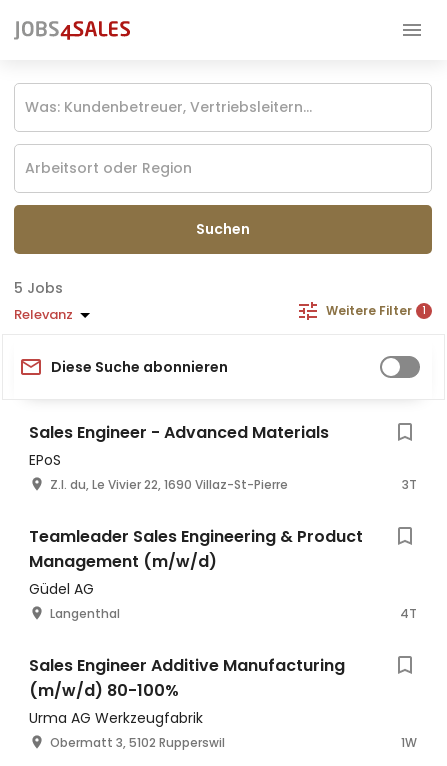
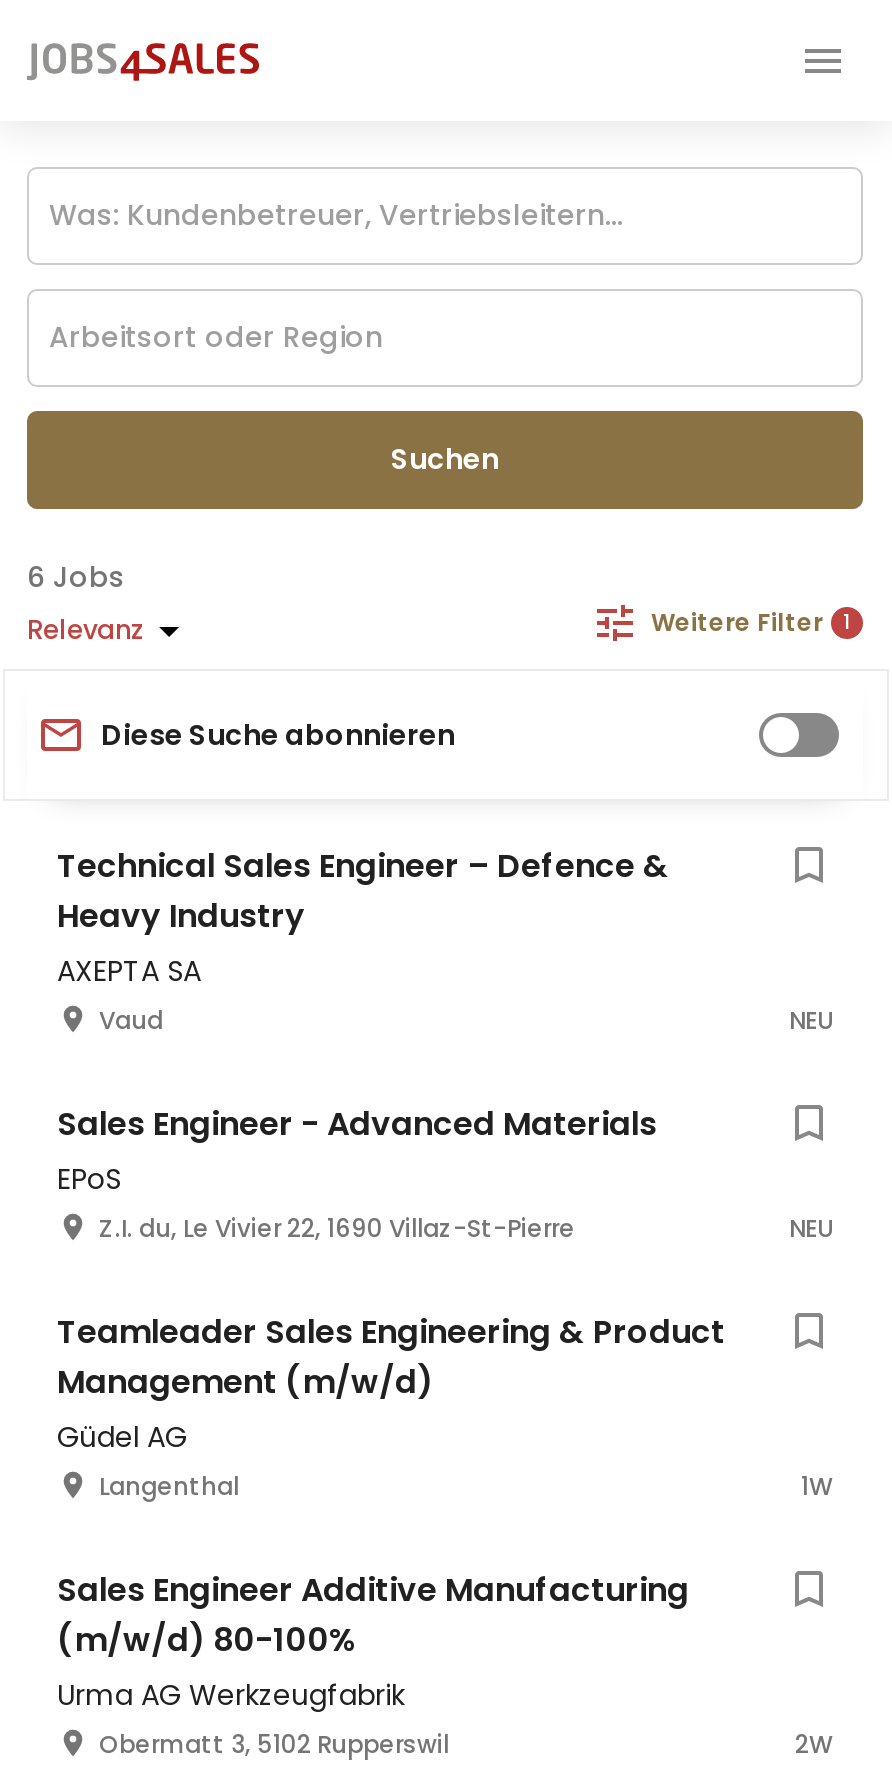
+ Technical Sales Engineer – Defence &
+ Heavy Industry
+ AXEPTA SA
+ Vaud
+ NEU

- 3T
+ NEU

- 4T
+ 1W

- 1W
+ 2W
